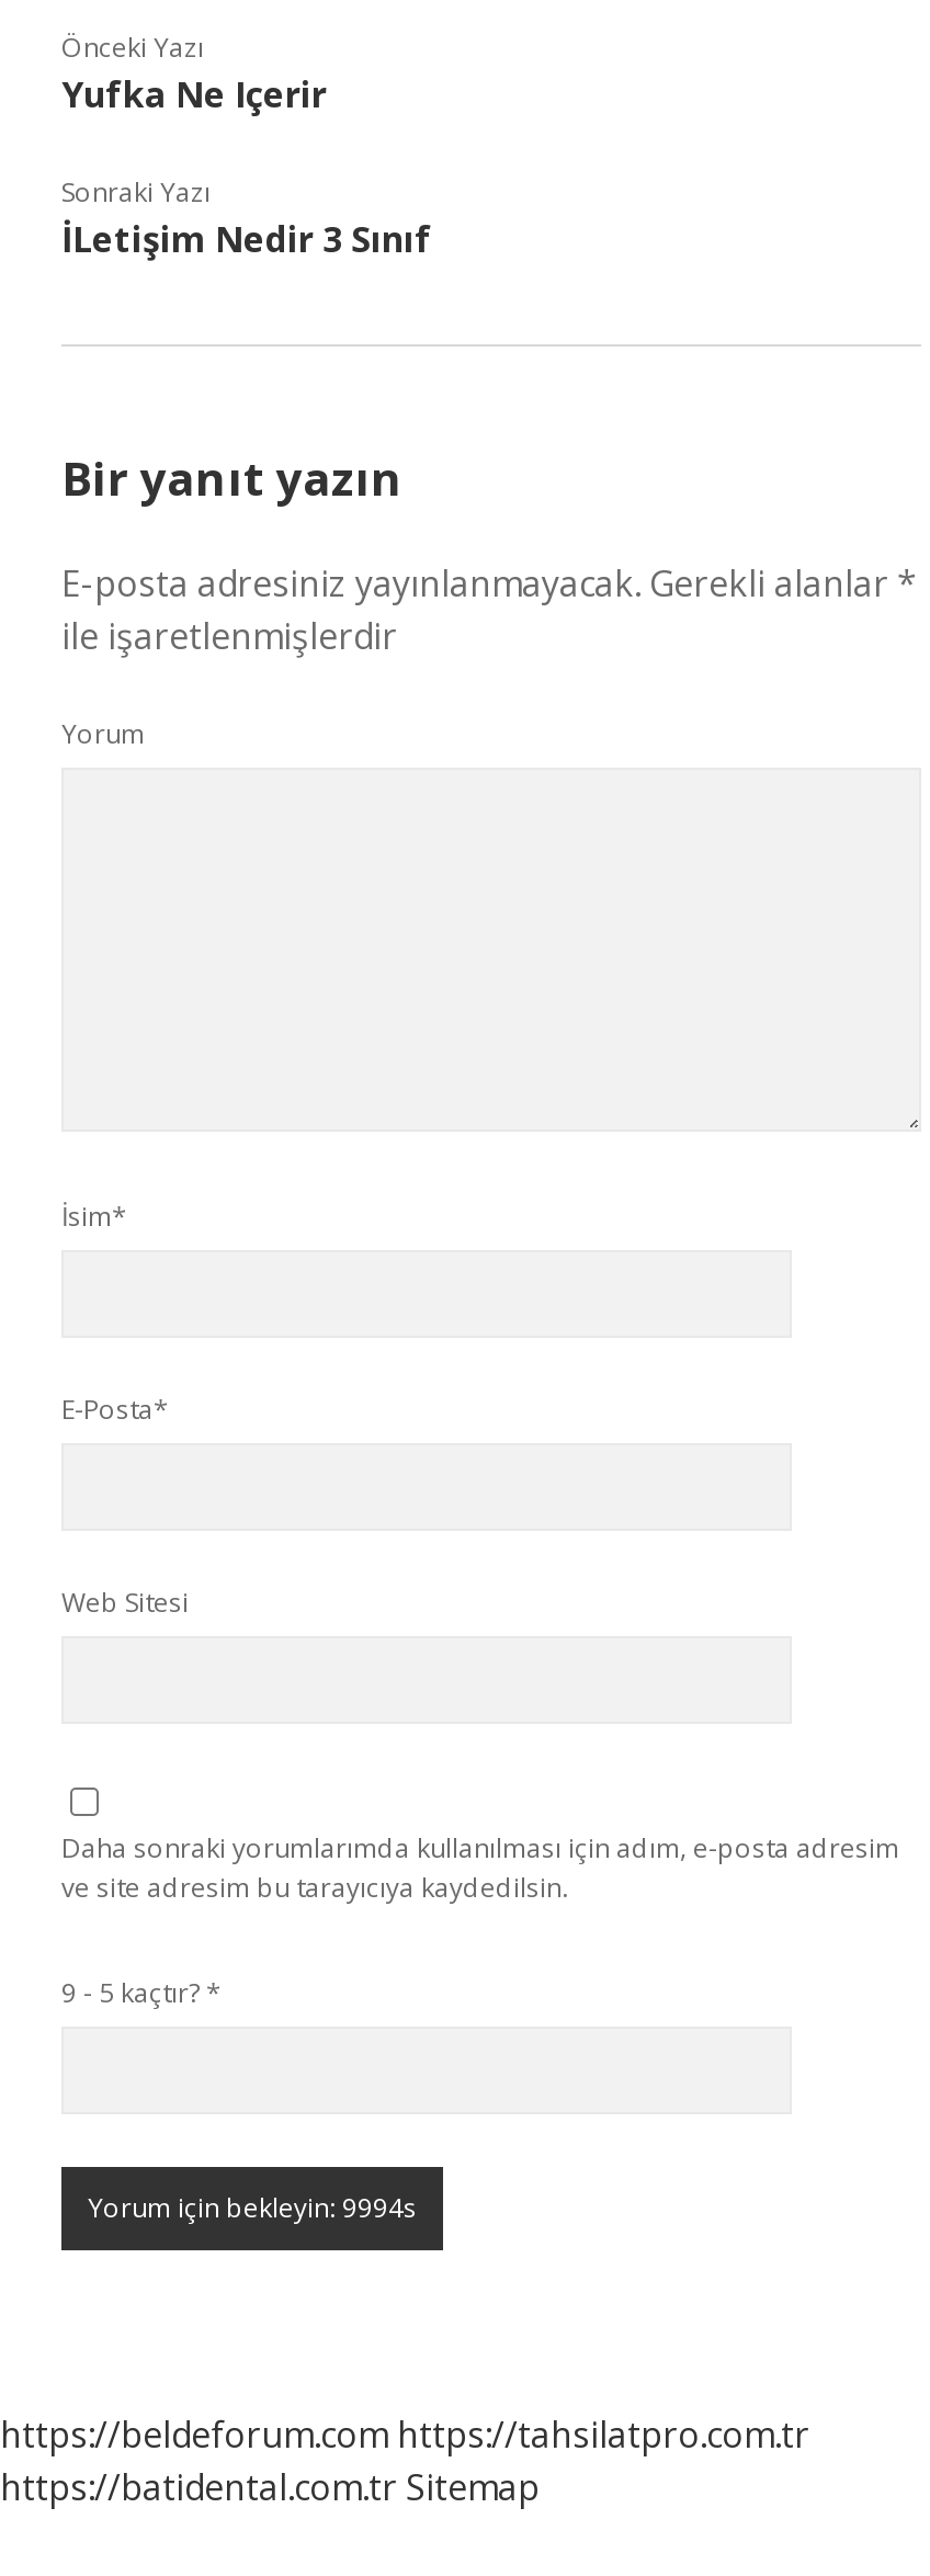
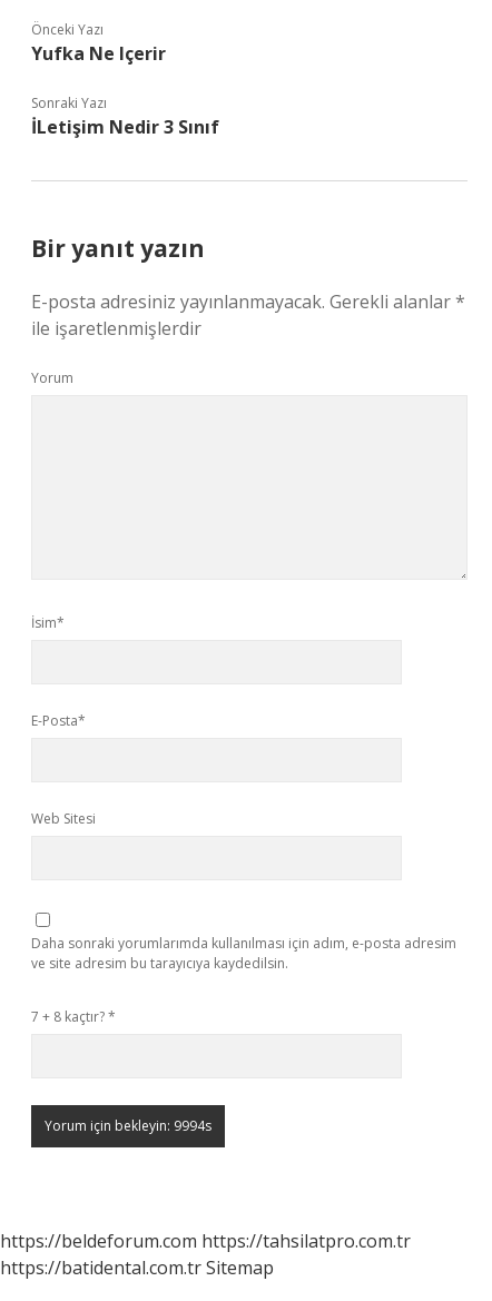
- 9 - 5 kaçtır? *
+ 7 + 8 kaçtır? *
